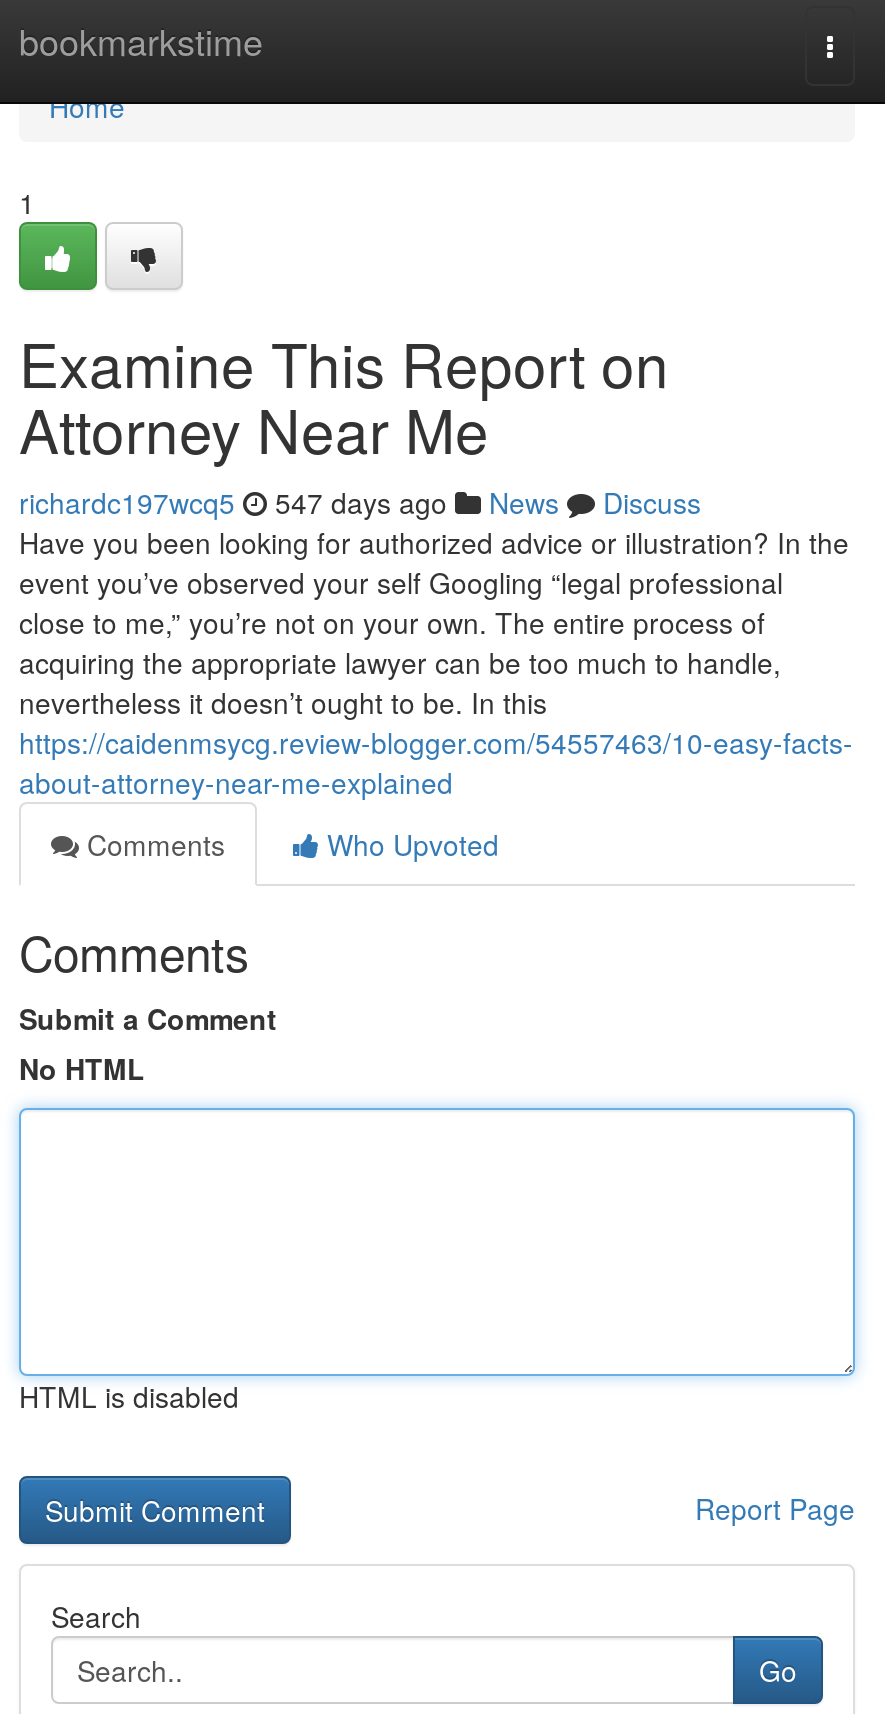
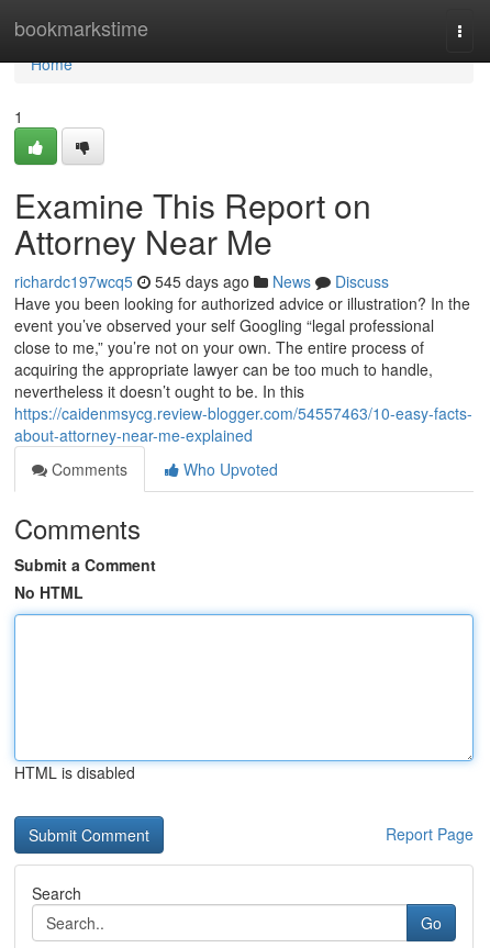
- richardc197wcq5 547 days ago News Discuss
+ richardc197wcq5 545 days ago News Discuss
